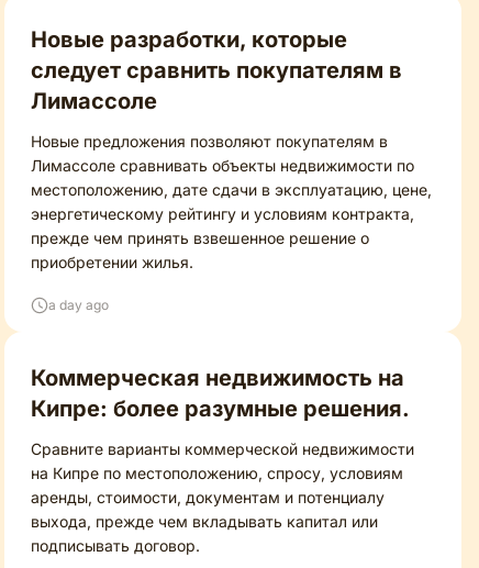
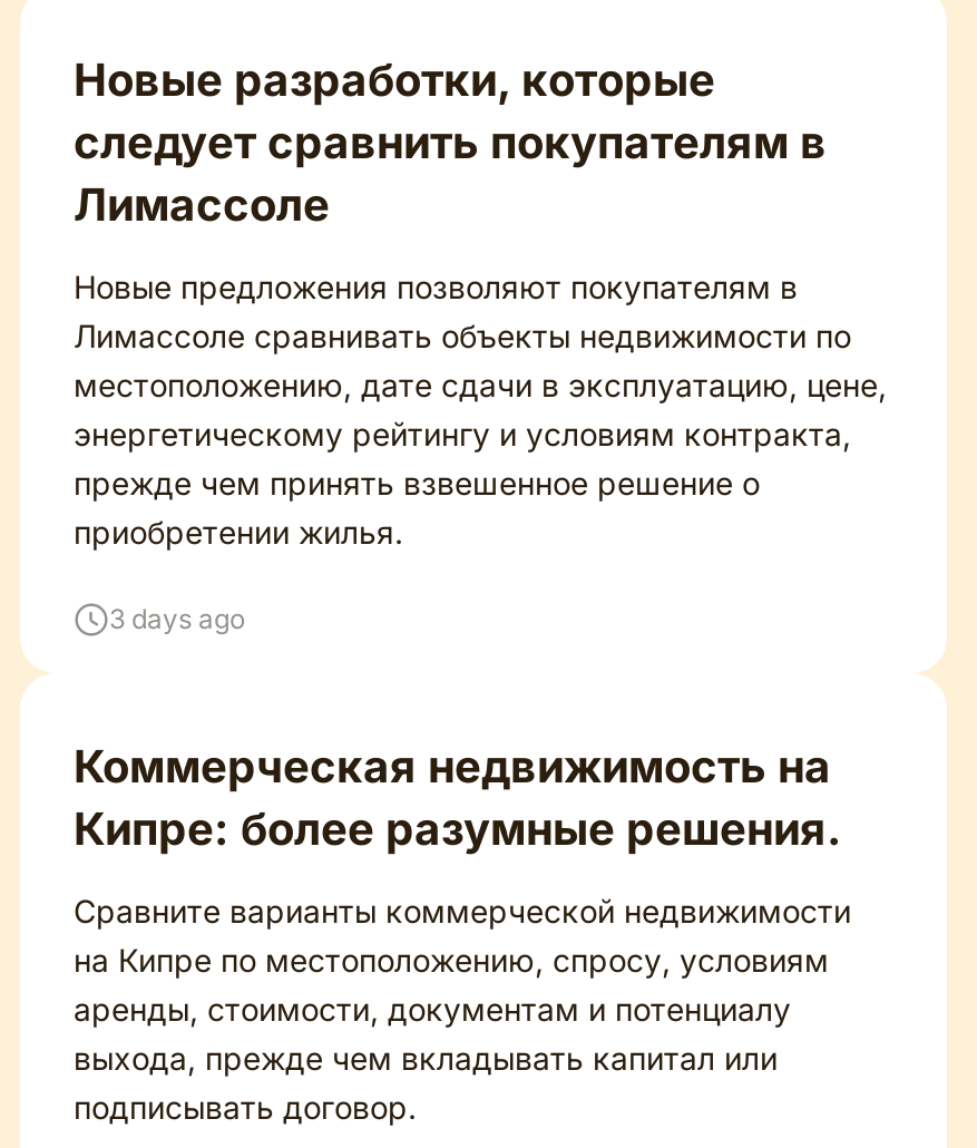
- a day ago
+ 3 days ago
